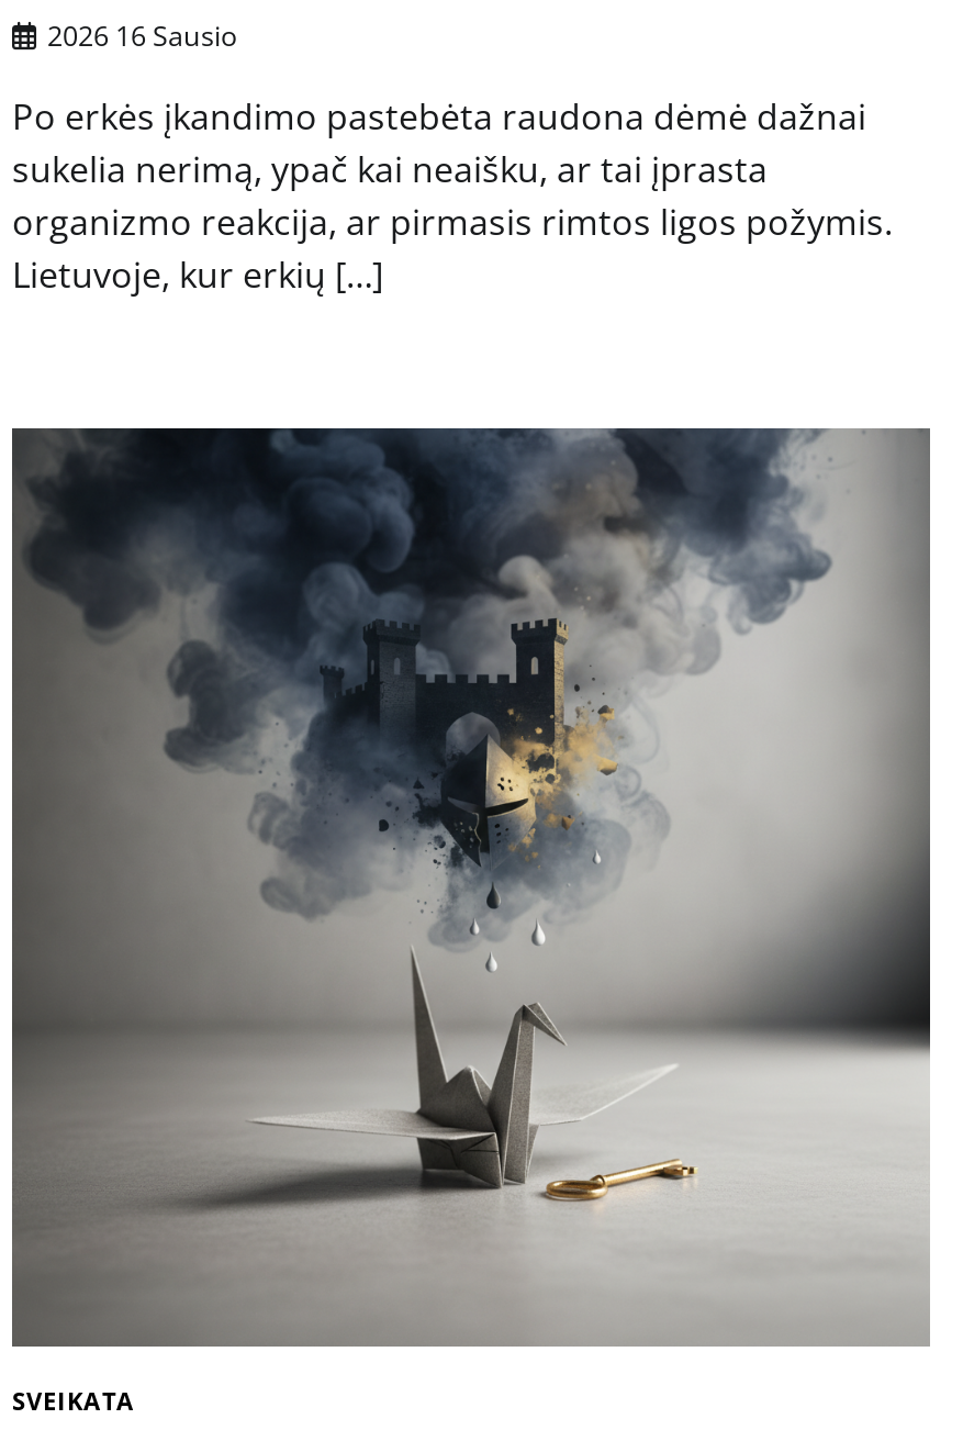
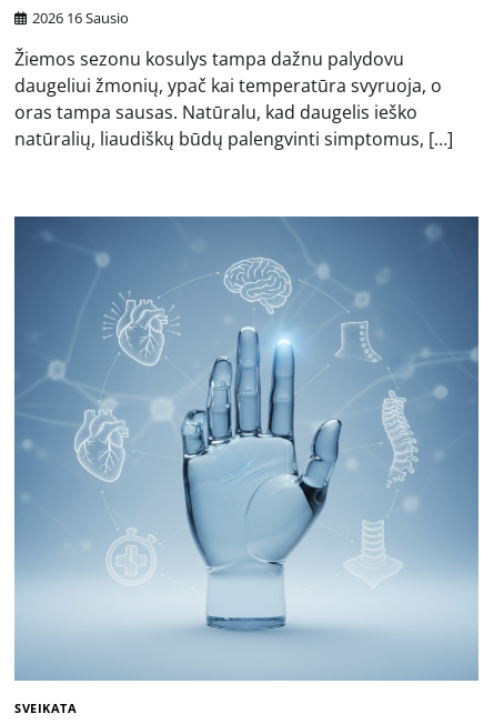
- Po erkės įkandimo pastebėta raudona dėmė dažnai
- sukelia nerimą, ypač kai neaišku, ar tai įprasta
- organizmo reakcija, ar pirmasis rimtos ligos požymis.
- Lietuvoje, kur erkių […]
+ Žiemos sezonu kosulys tampa dažnu palydovu
+ daugeliui žmonių, ypač kai temperatūra svyruoja, o
+ oras tampa sausas. Natūralu, kad daugelis ieško
+ natūralių, liaudiškų būdų palengvinti simptomus, […]

- [image]
+ [image]
